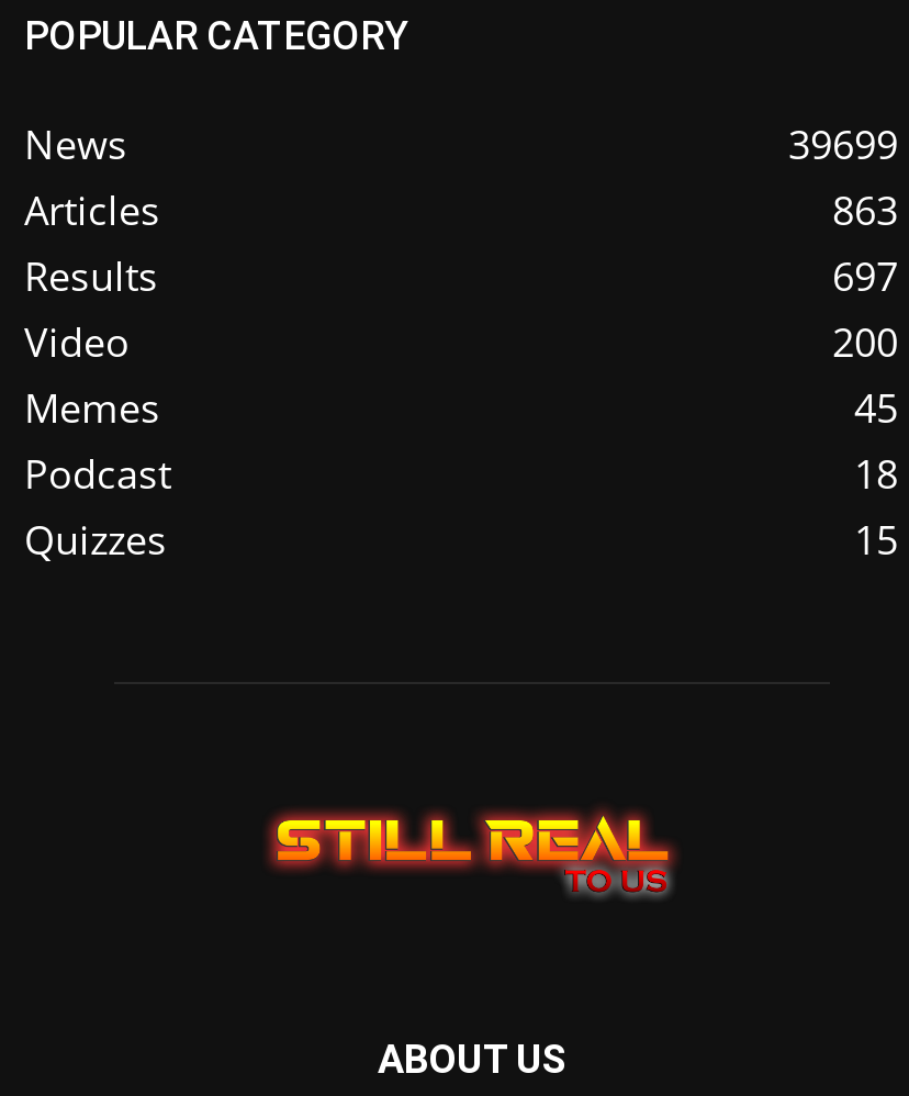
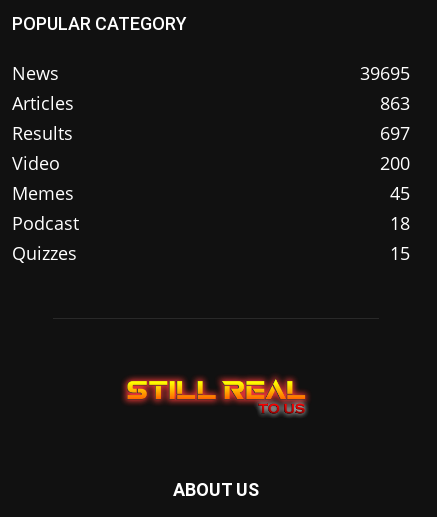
- 39699
+ 39695
